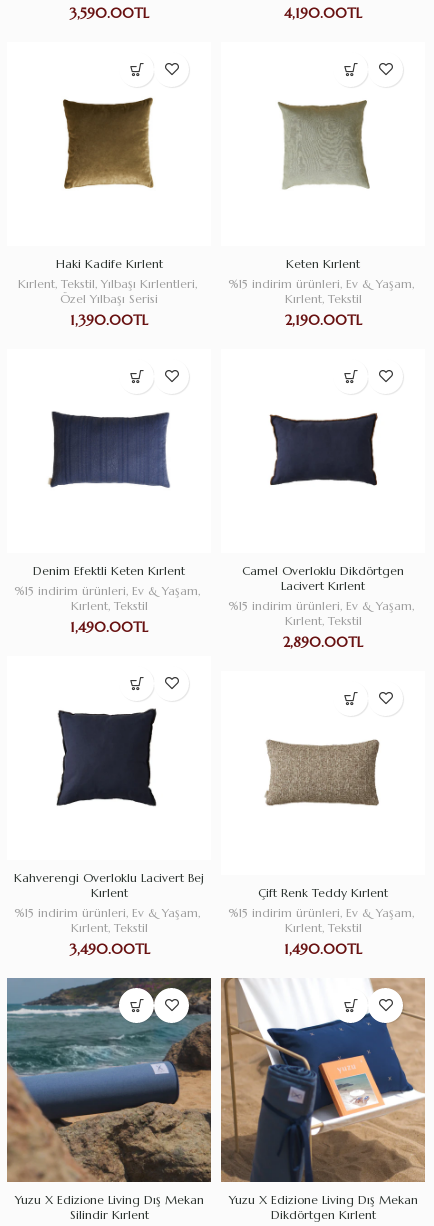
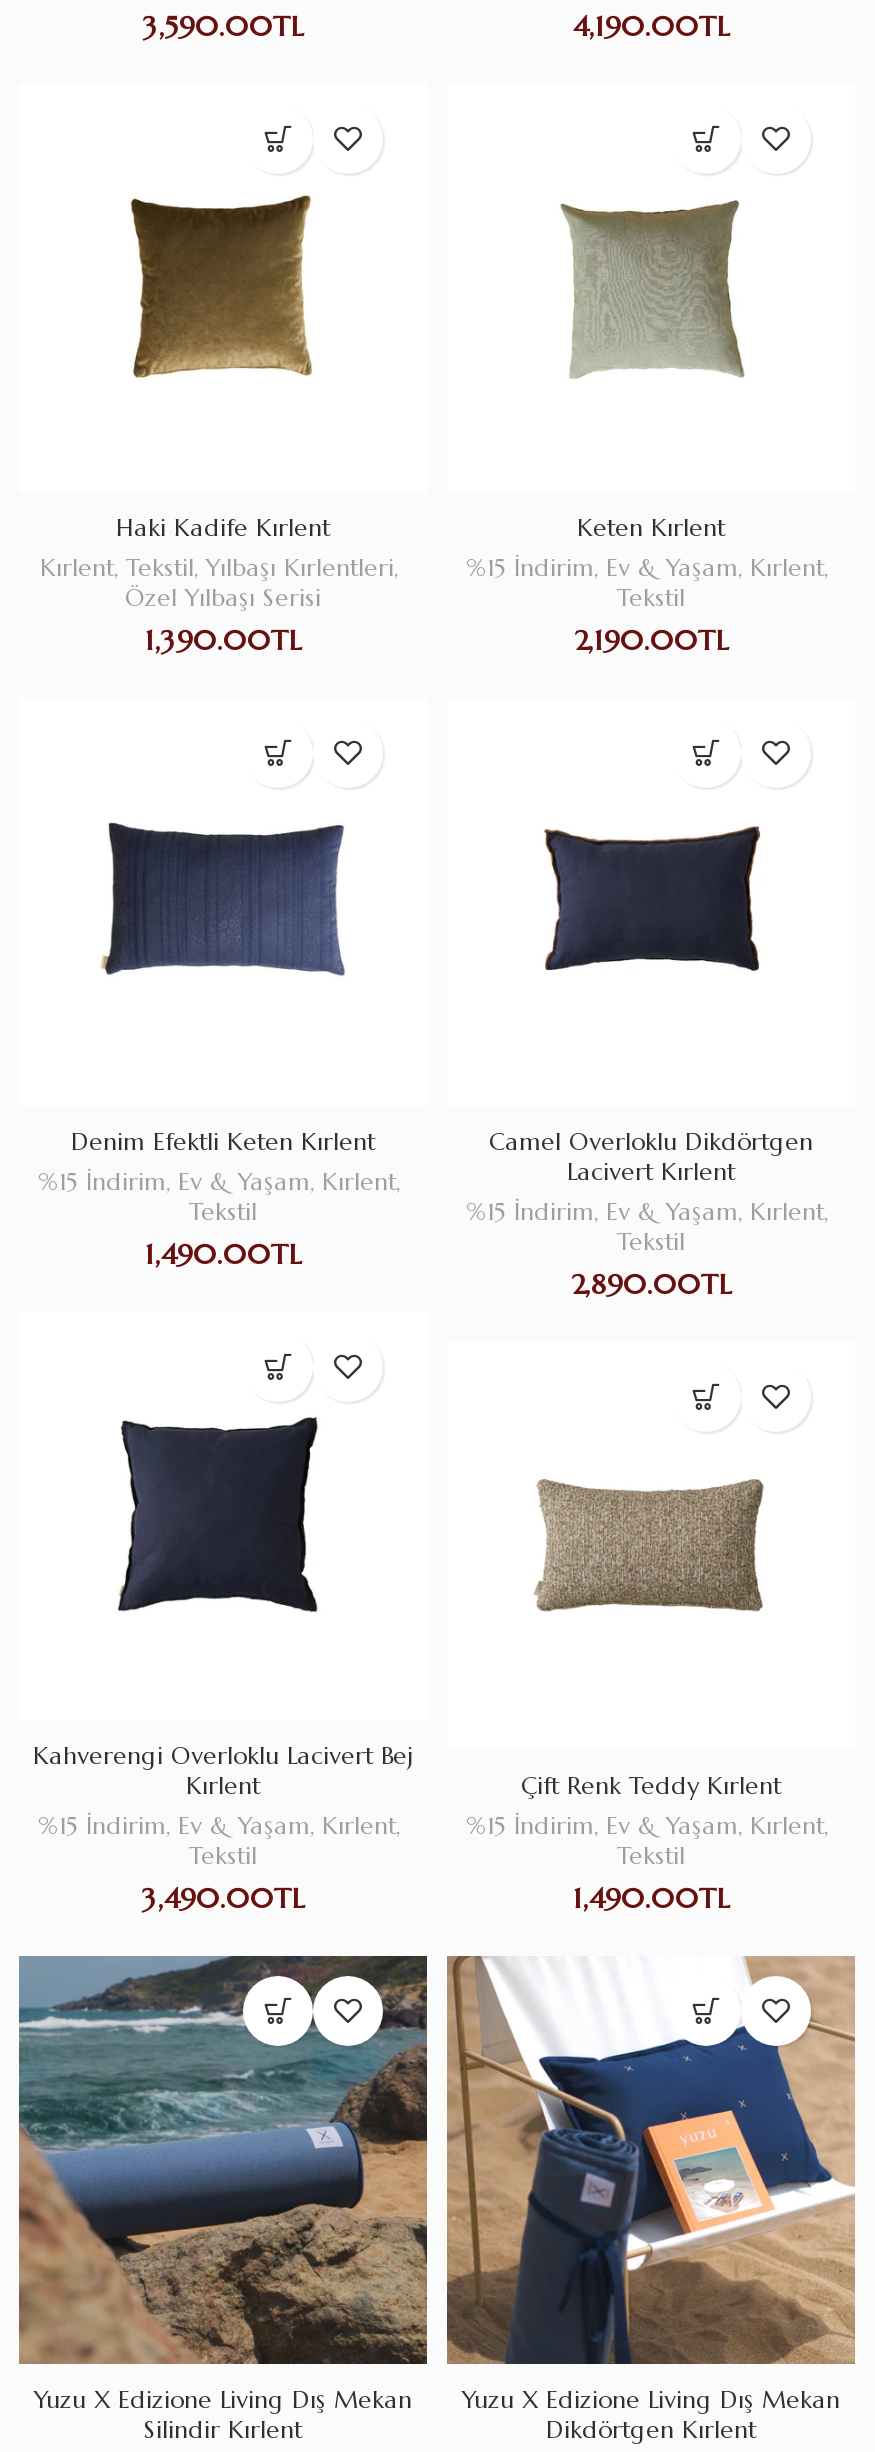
- %15 indirim ürünleri, Ev & Yaşam,
- Kırlent, Tekstil
+ %15 İndirim, Ev & Yaşam, Kırlent,
+ Tekstil

- %15 indirim ürünleri, Ev & Yaşam,
- Kırlent, Tekstil
+ %15 İndirim, Ev & Yaşam, Kırlent,
+ Tekstil

- %15 indirim ürünleri, Ev & Yaşam,
- Kırlent, Tekstil
+ %15 İndirim, Ev & Yaşam, Kırlent,
+ Tekstil

- %15 indirim ürünleri, Ev & Yaşam,
- Kırlent, Tekstil
+ %15 İndirim, Ev & Yaşam, Kırlent,
+ Tekstil

- %15 indirim ürünleri, Ev & Yaşam,
- Kırlent, Tekstil
+ %15 İndirim, Ev & Yaşam, Kırlent,
+ Tekstil
